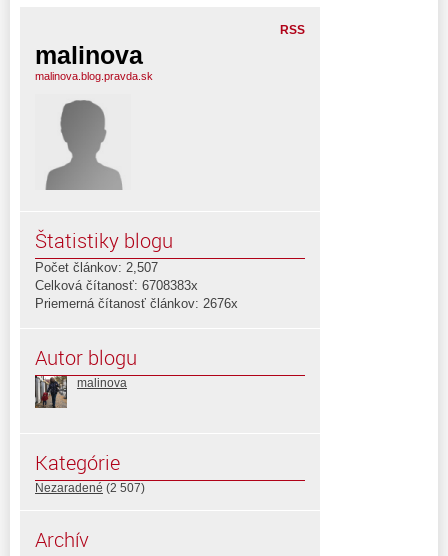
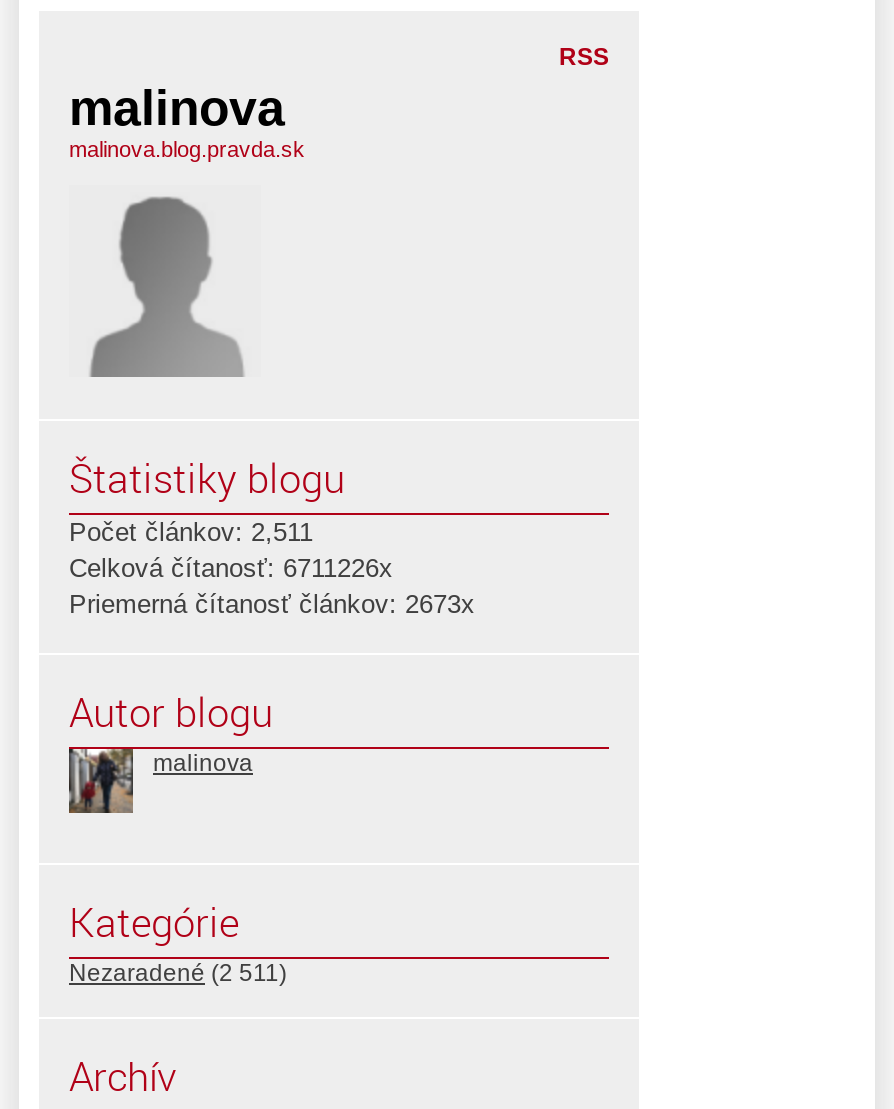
- Počet článkov: 2,507
+ Počet článkov: 2,511

- Celková čítanosť: 6708383x
+ Celková čítanosť: 6711226x

- Priemerná čítanosť článkov: 2676x
+ Priemerná čítanosť článkov: 2673x

- Nezaradené(2 507)
+ Nezaradené(2 511)
